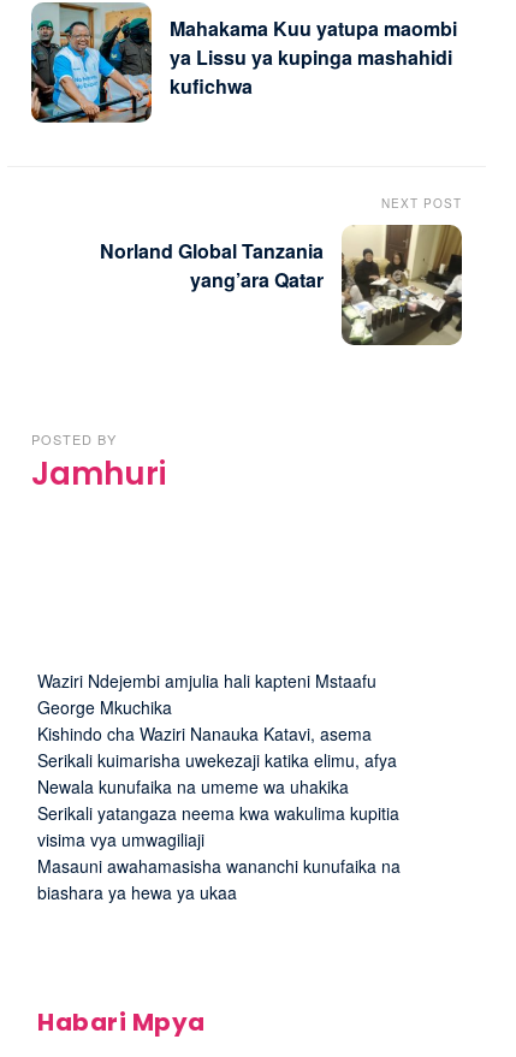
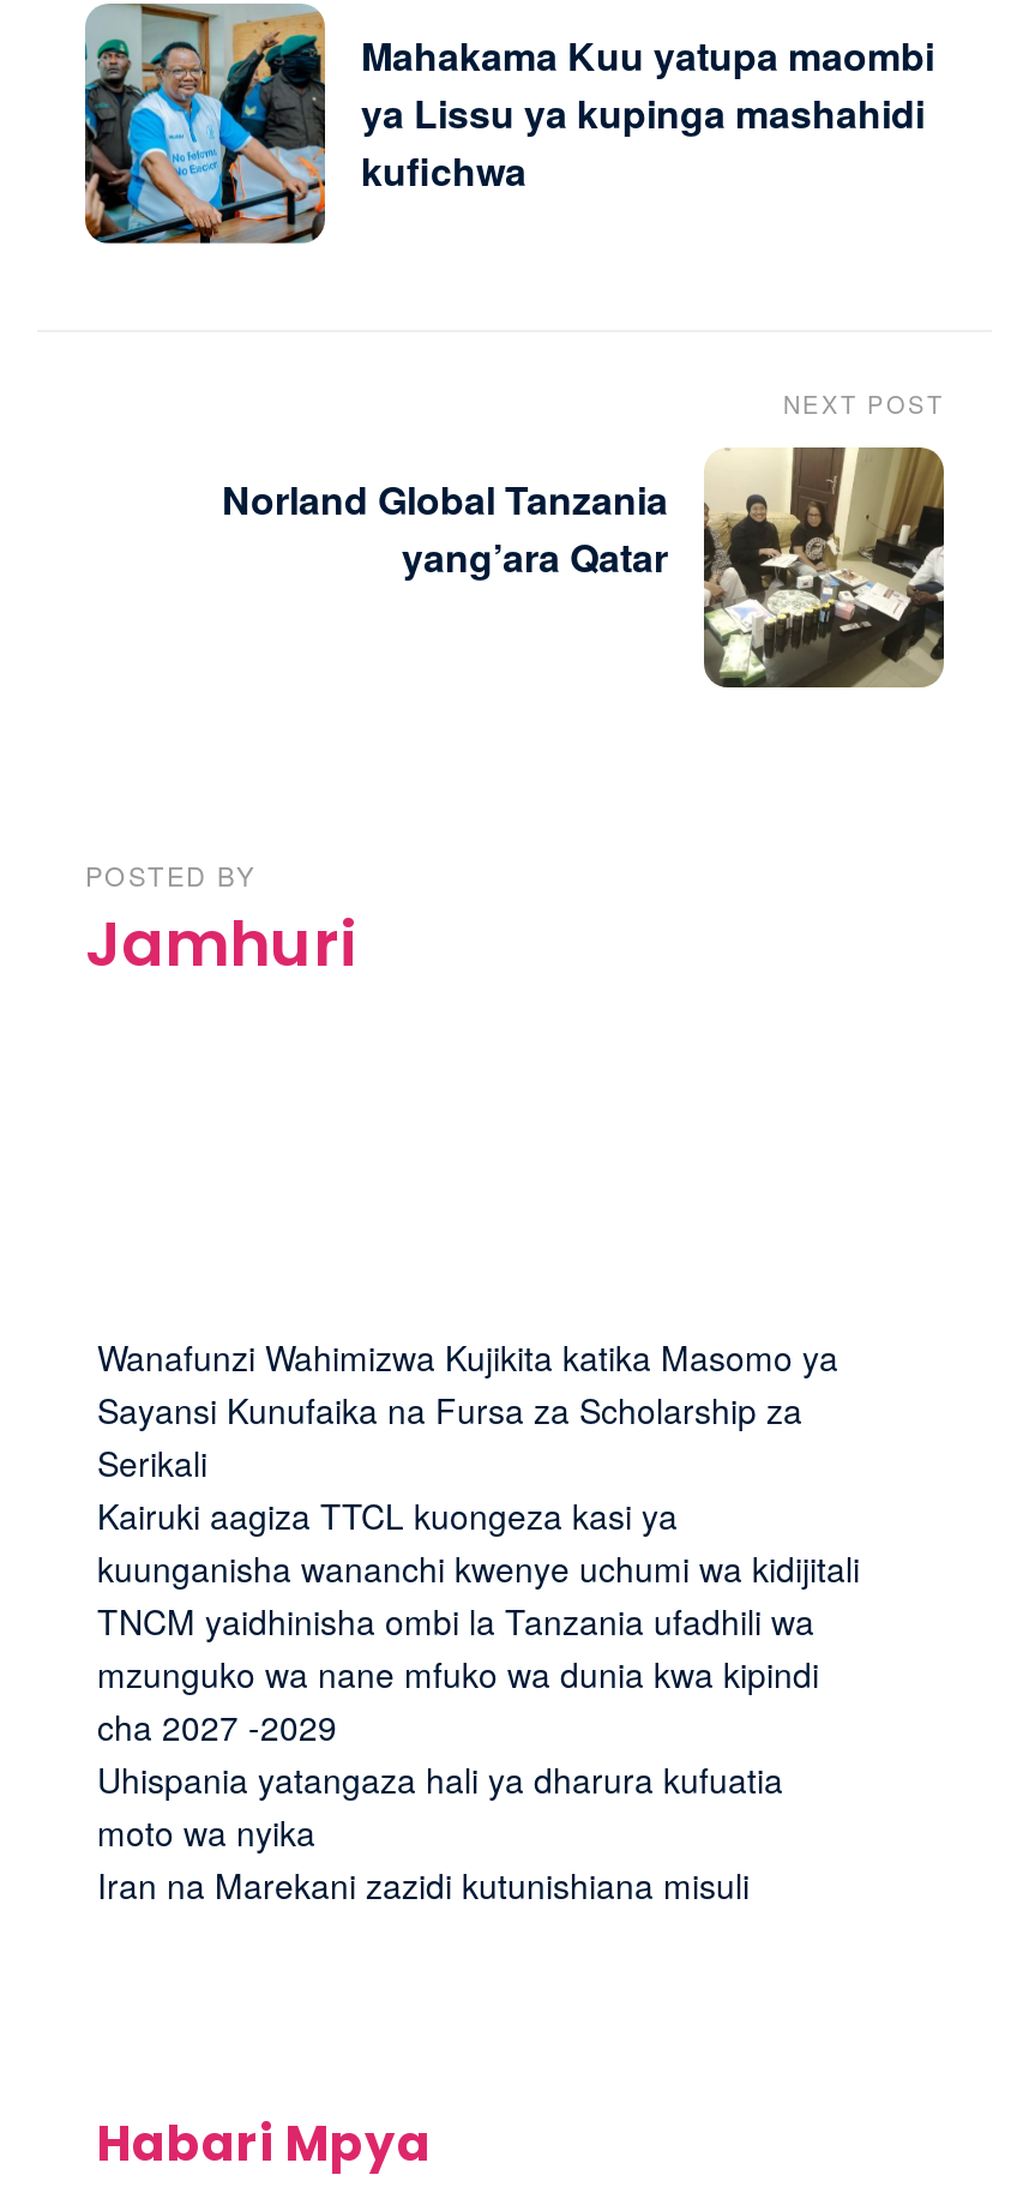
- Waziri Ndejembi amjulia hali kapteni Mstaafu
- George Mkuchika
- Kishindo cha Waziri Nanauka Katavi, asema
- Serikali kuimarisha uwekezaji katika elimu, afya
- Newala kunufaika na umeme wa uhakika
- Serikali yatangaza neema kwa wakulima kupitia
- visima vya umwagiliaji
- Masauni awahamasisha wananchi kunufaika na
- biashara ya hewa ya ukaa
+ Wanafunzi Wahimizwa Kujikita katika Masomo ya
+ Sayansi Kunufaika na Fursa za Scholarship za
+ Serikali
+ Kairuki aagiza TTCL kuongeza kasi ya
+ kuunganisha wananchi kwenye uchumi wa kidijitali
+ TNCM yaidhinisha ombi la Tanzania ufadhili wa
+ mzunguko wa nane mfuko wa dunia kwa kipindi
+ cha 2027 -2029
+ Uhispania yatangaza hali ya dharura kufuatia
+ moto wa nyika
+ Iran na Marekani zazidi kutunishiana misuli
